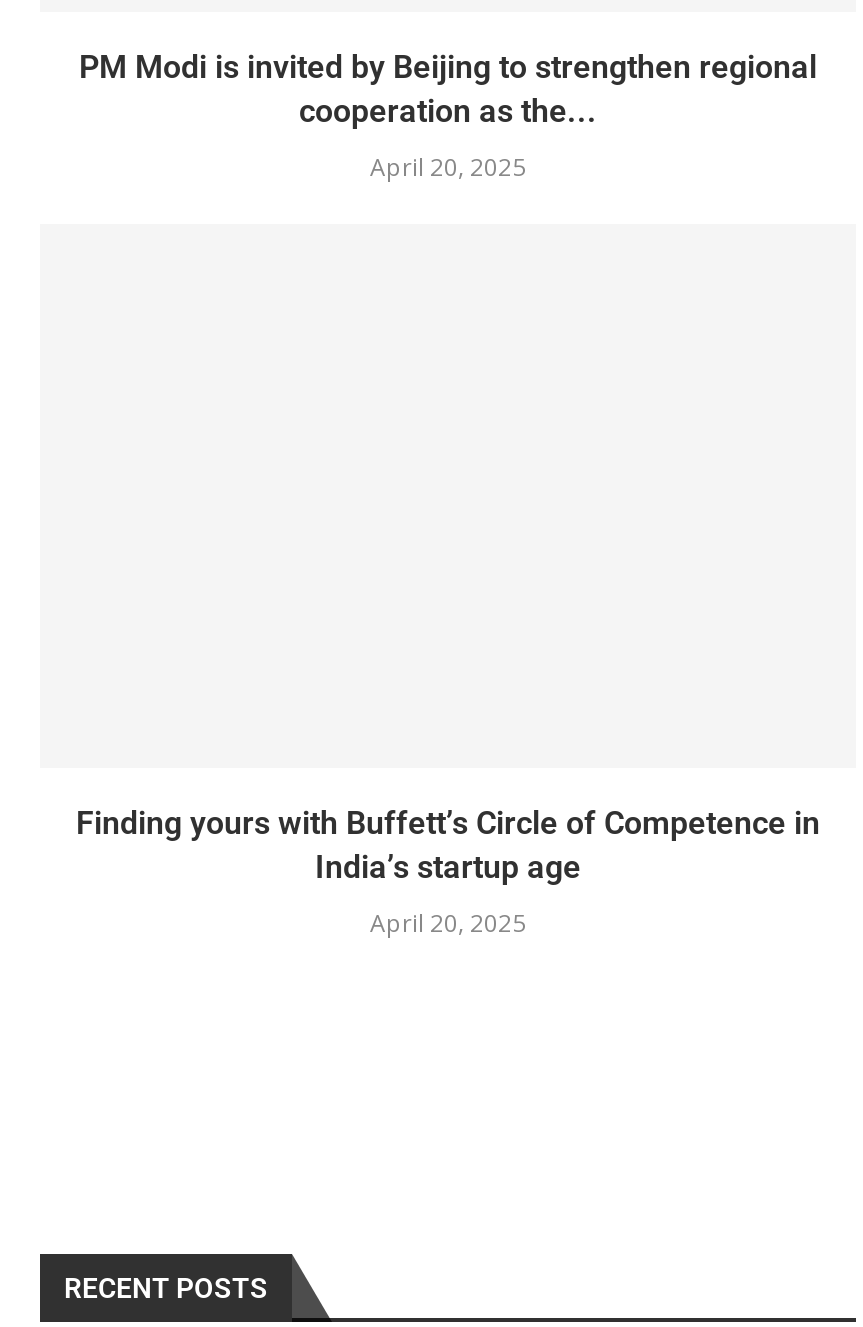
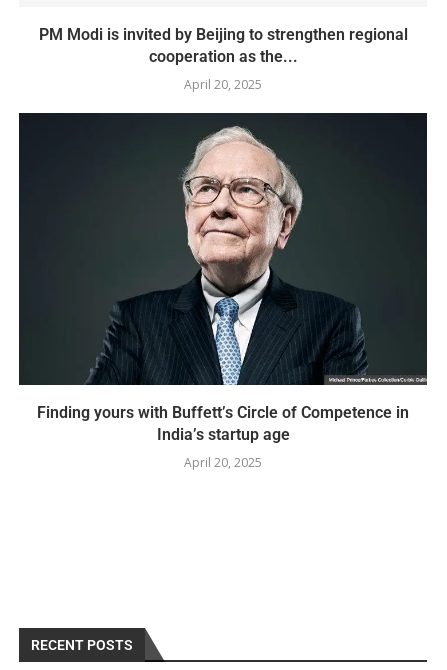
+ [image]
